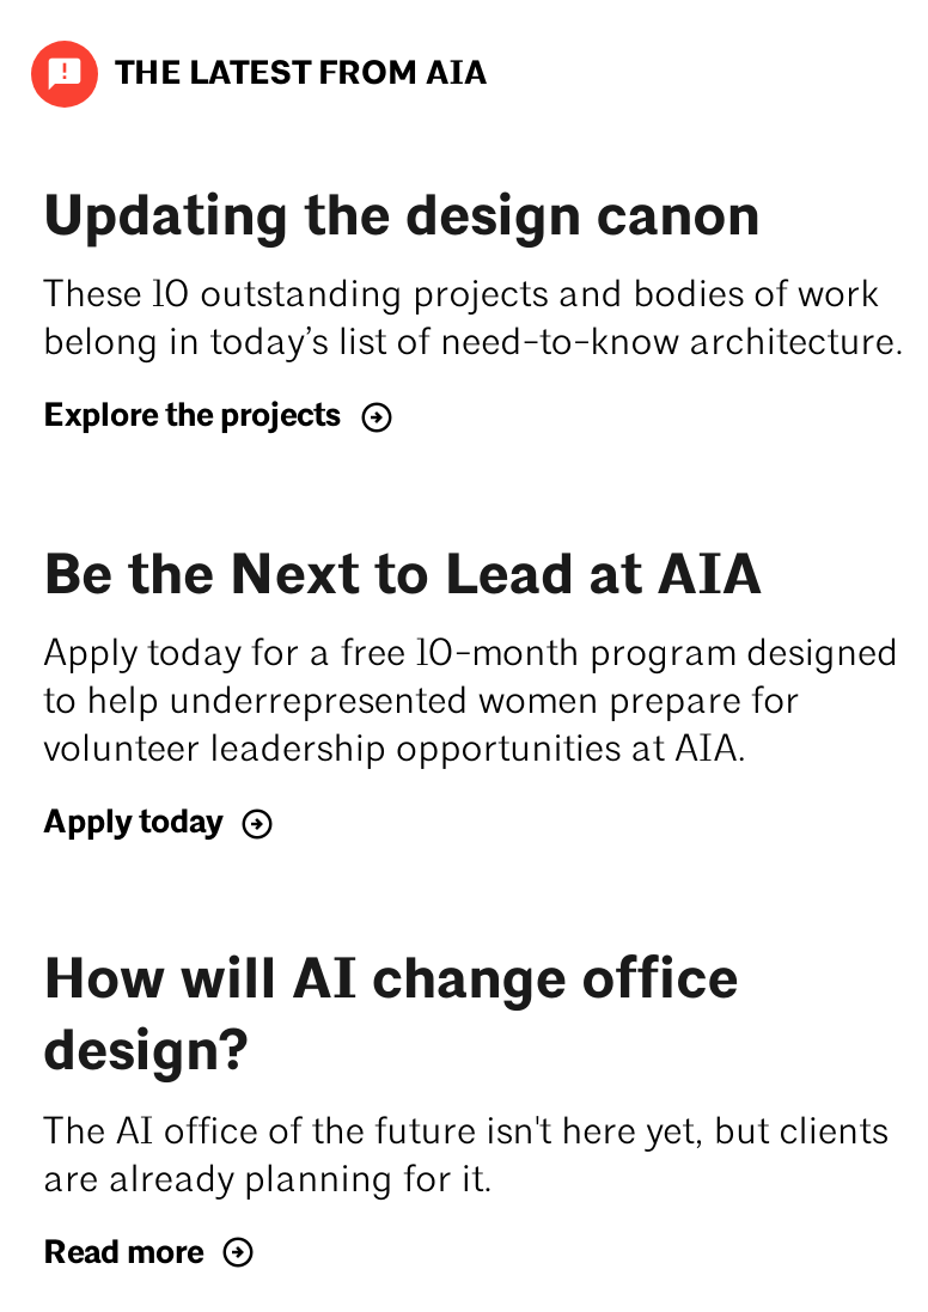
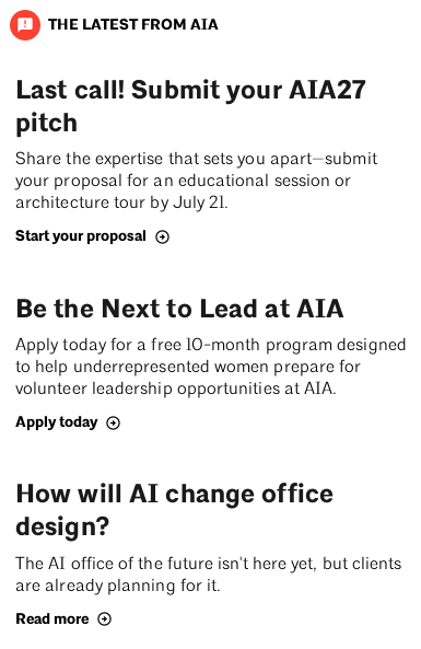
- Updating the design canon
- These 10 outstanding projects and bodies of work
- belong in today’s list of need-to-know architecture.
+ Last call! Submit your AIA27
+ pitch
+ Share the expertise that sets you apart—submit
+ your proposal for an educational session or
+ architecture tour by July 21.

- Explore the projects
+ Start your proposal
